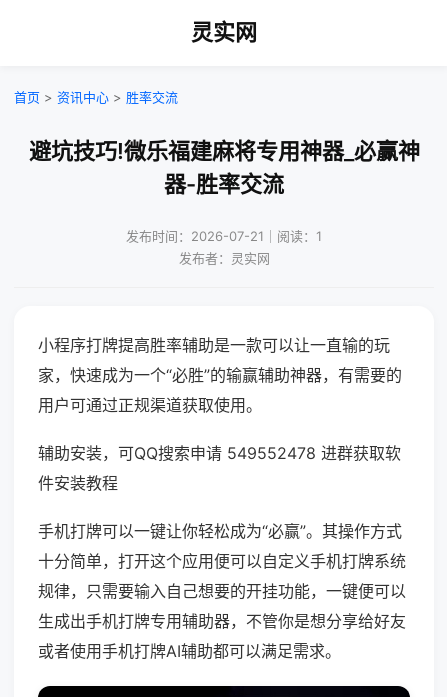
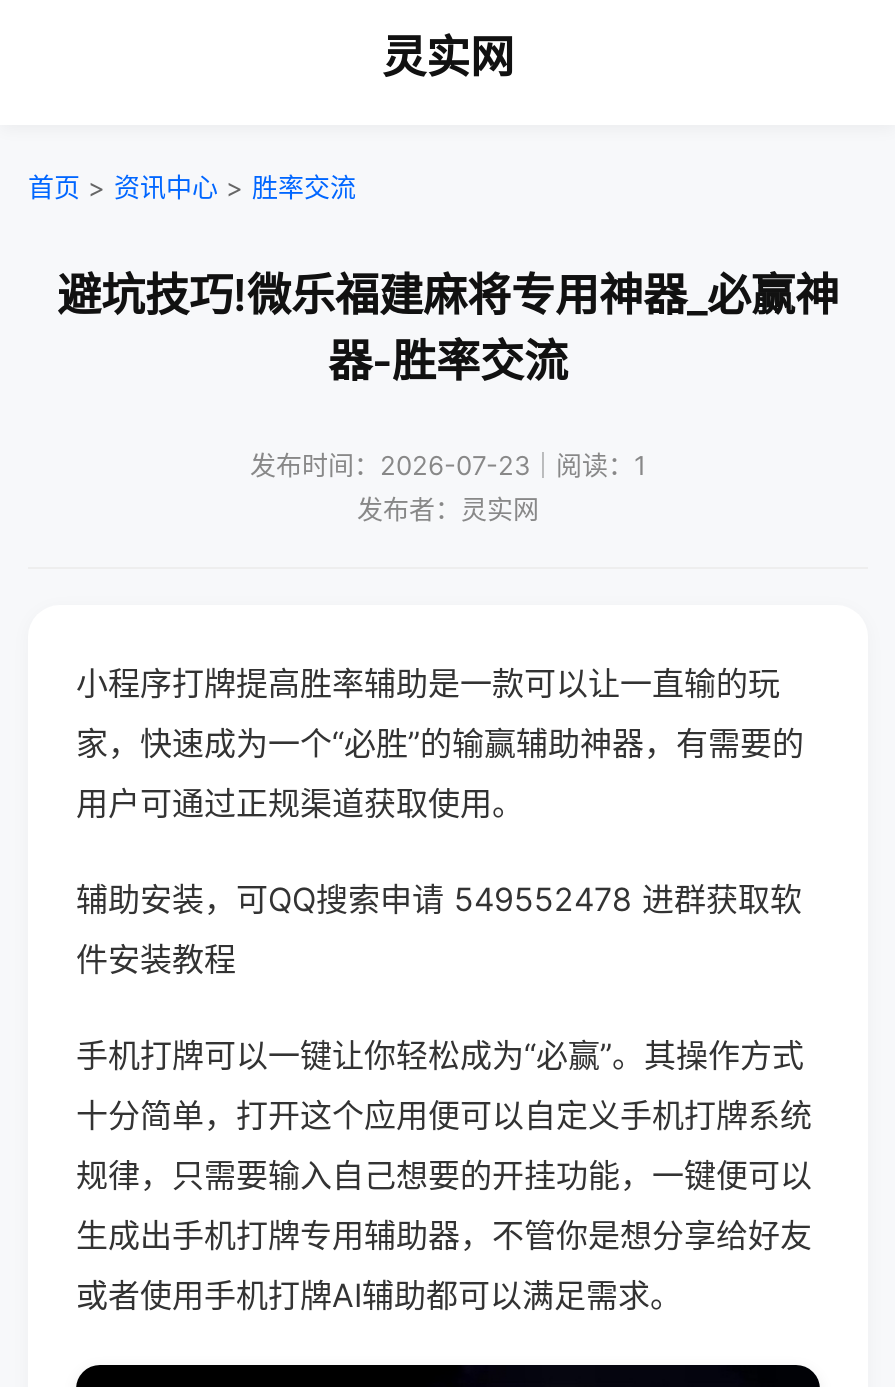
- 发布时间：2026-07-21｜阅读：1
+ 发布时间：2026-07-23｜阅读：1
